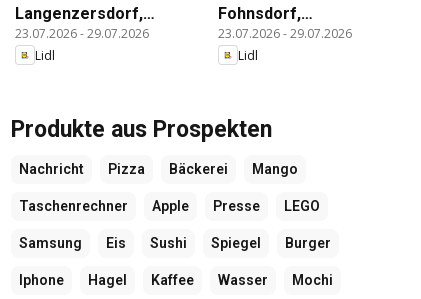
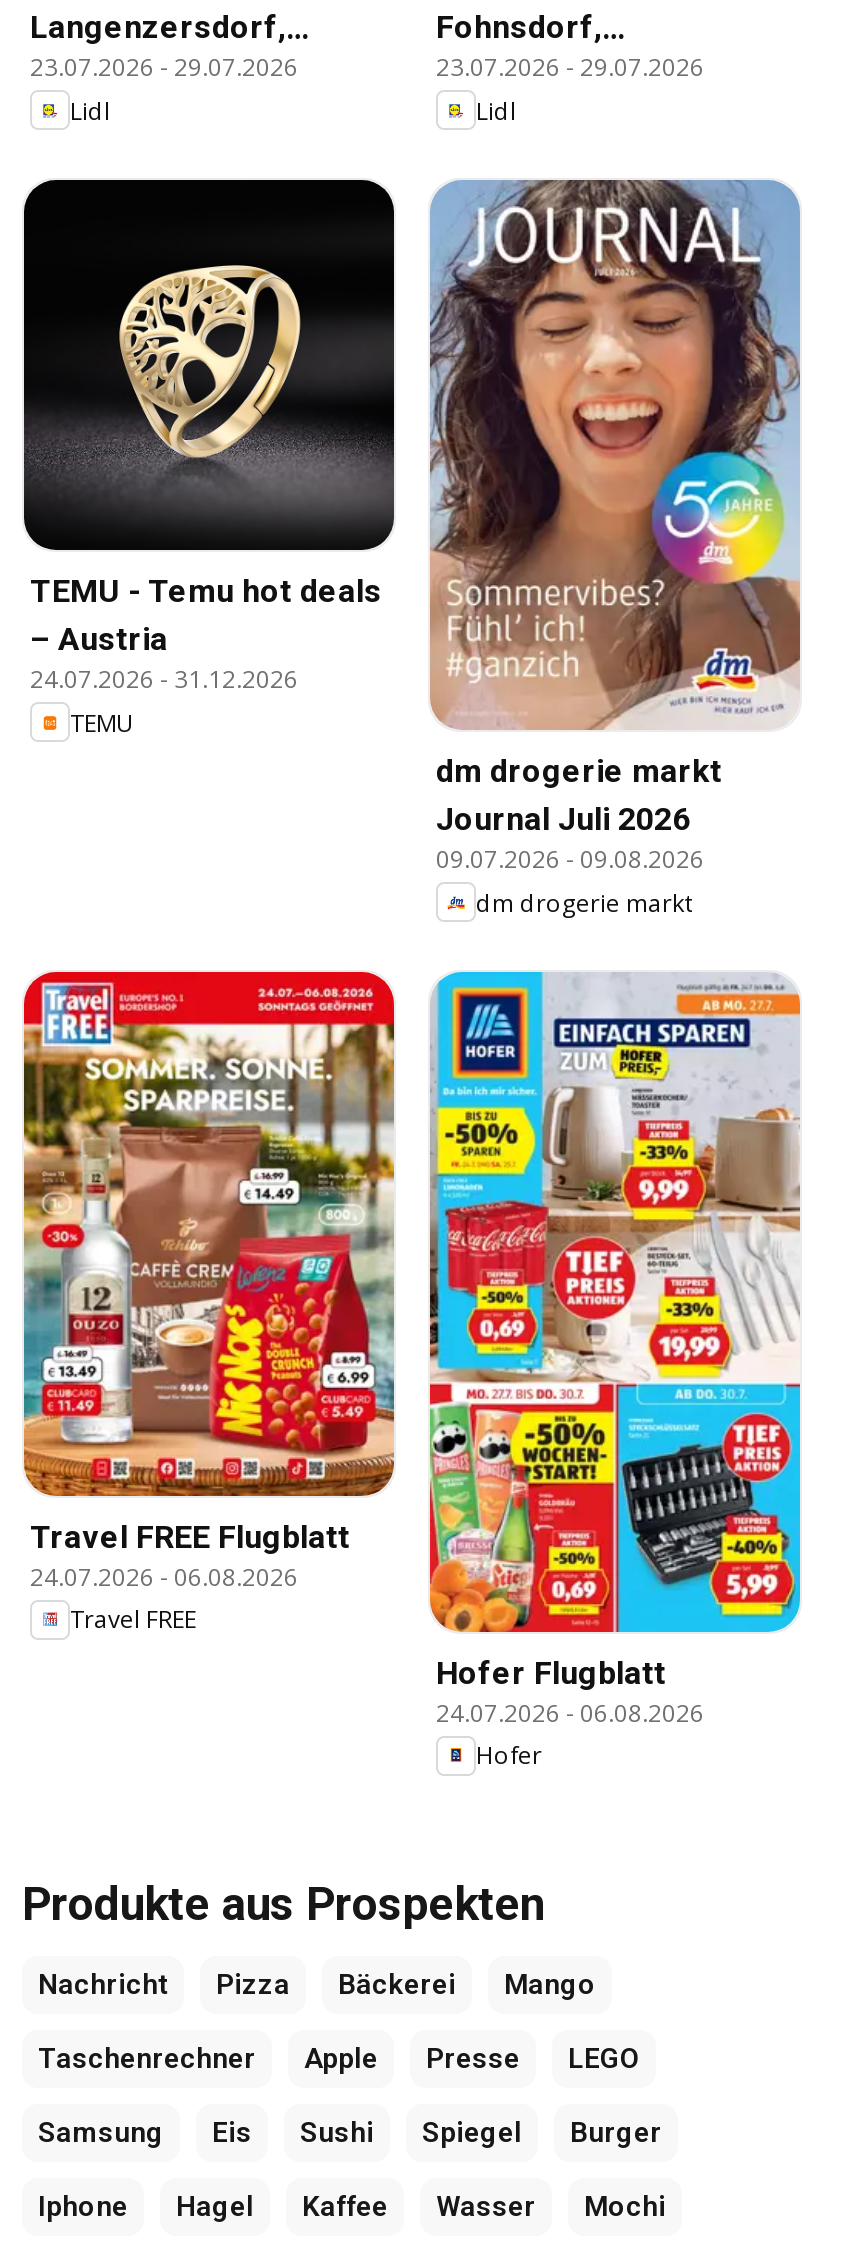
+ [image]
+ TEMU - Temu hot deals
+ – Austria
+ 24.07.2026 - 31.12.2026
+ TEMU
+ dm drogerie markt
+ Journal Juli 2026
+ 09.07.2026 - 09.08.2026
+ dm drogerie markt

+ [image]
+ Travel FREE Flugblatt
+ 24.07.2026 - 06.08.2026
+ Travel FREE
+ Hofer Flugblatt
+ 24.07.2026 - 06.08.2026
+ Hofer

+ [image]

+ [image]
